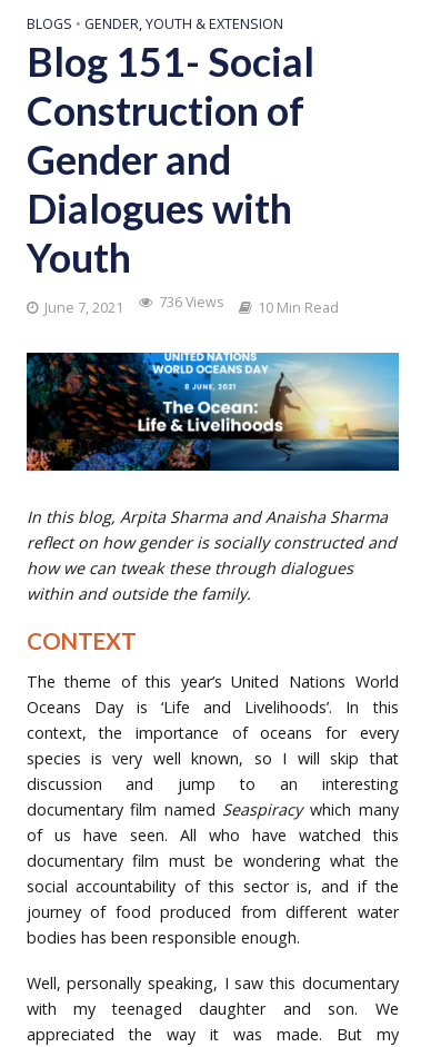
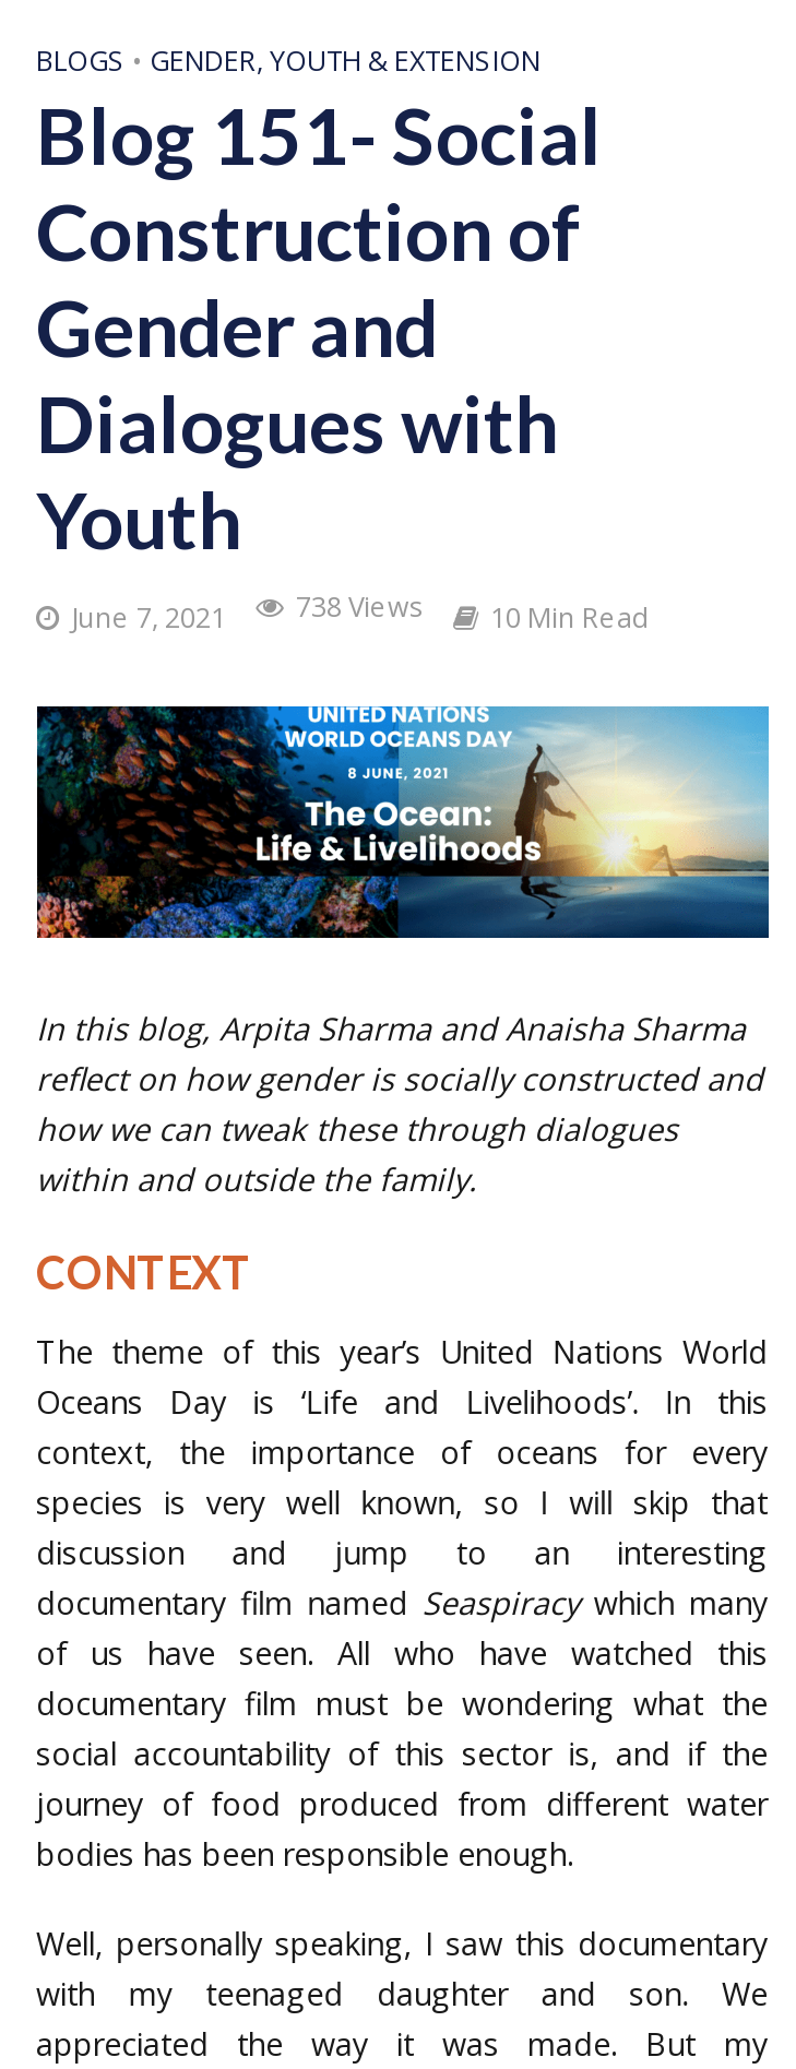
- June 7, 2021 736 Views 10 Min Read
+ June 7, 2021 738 Views 10 Min Read
